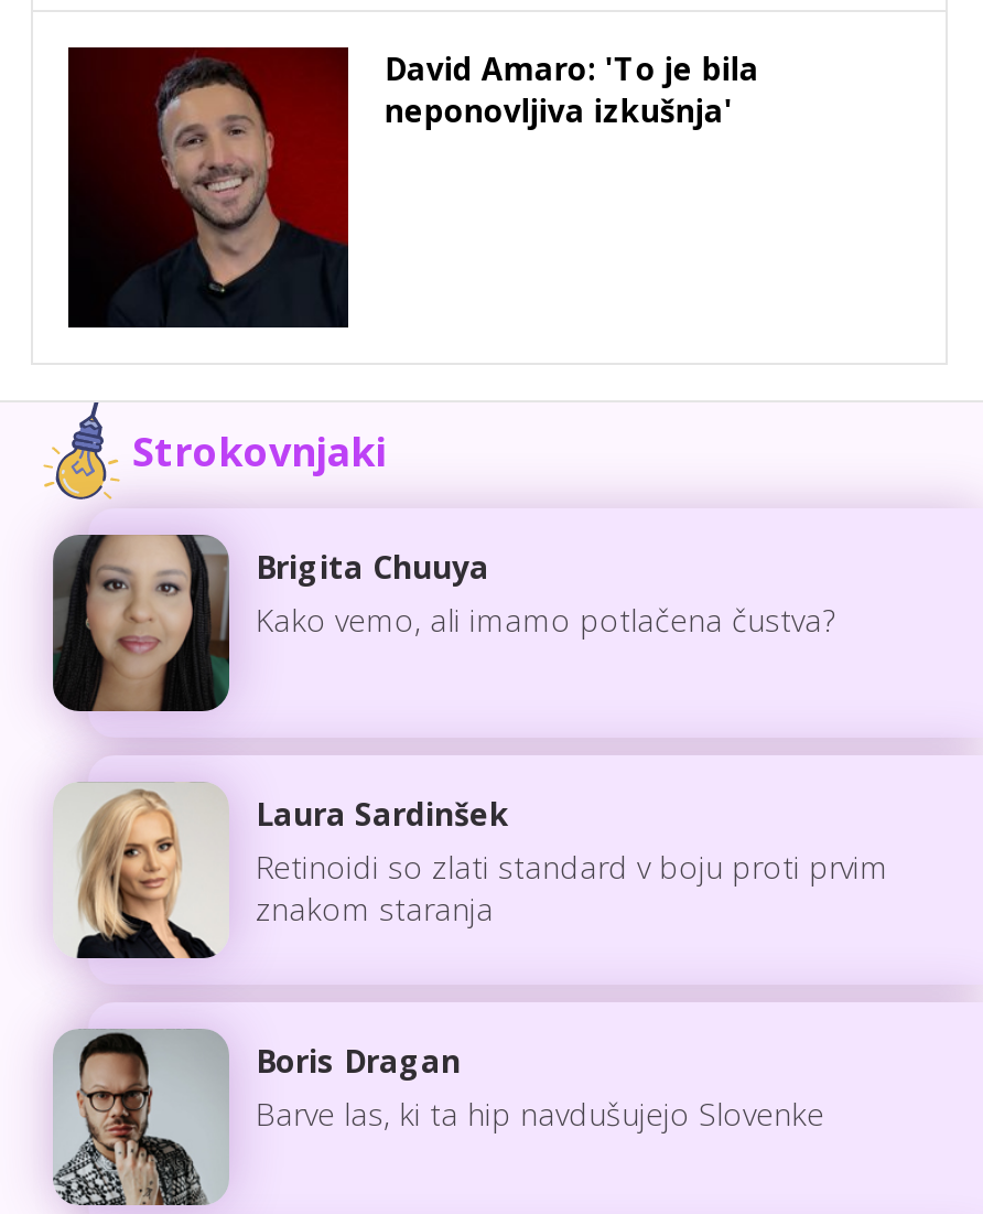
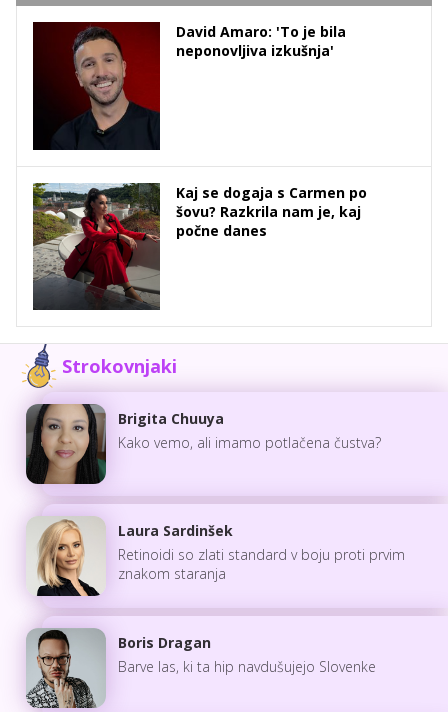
+ [image]
+ Kaj se dogaja s Carmen po
+ šovu? Razkrila nam je, kaj
+ počne danes
